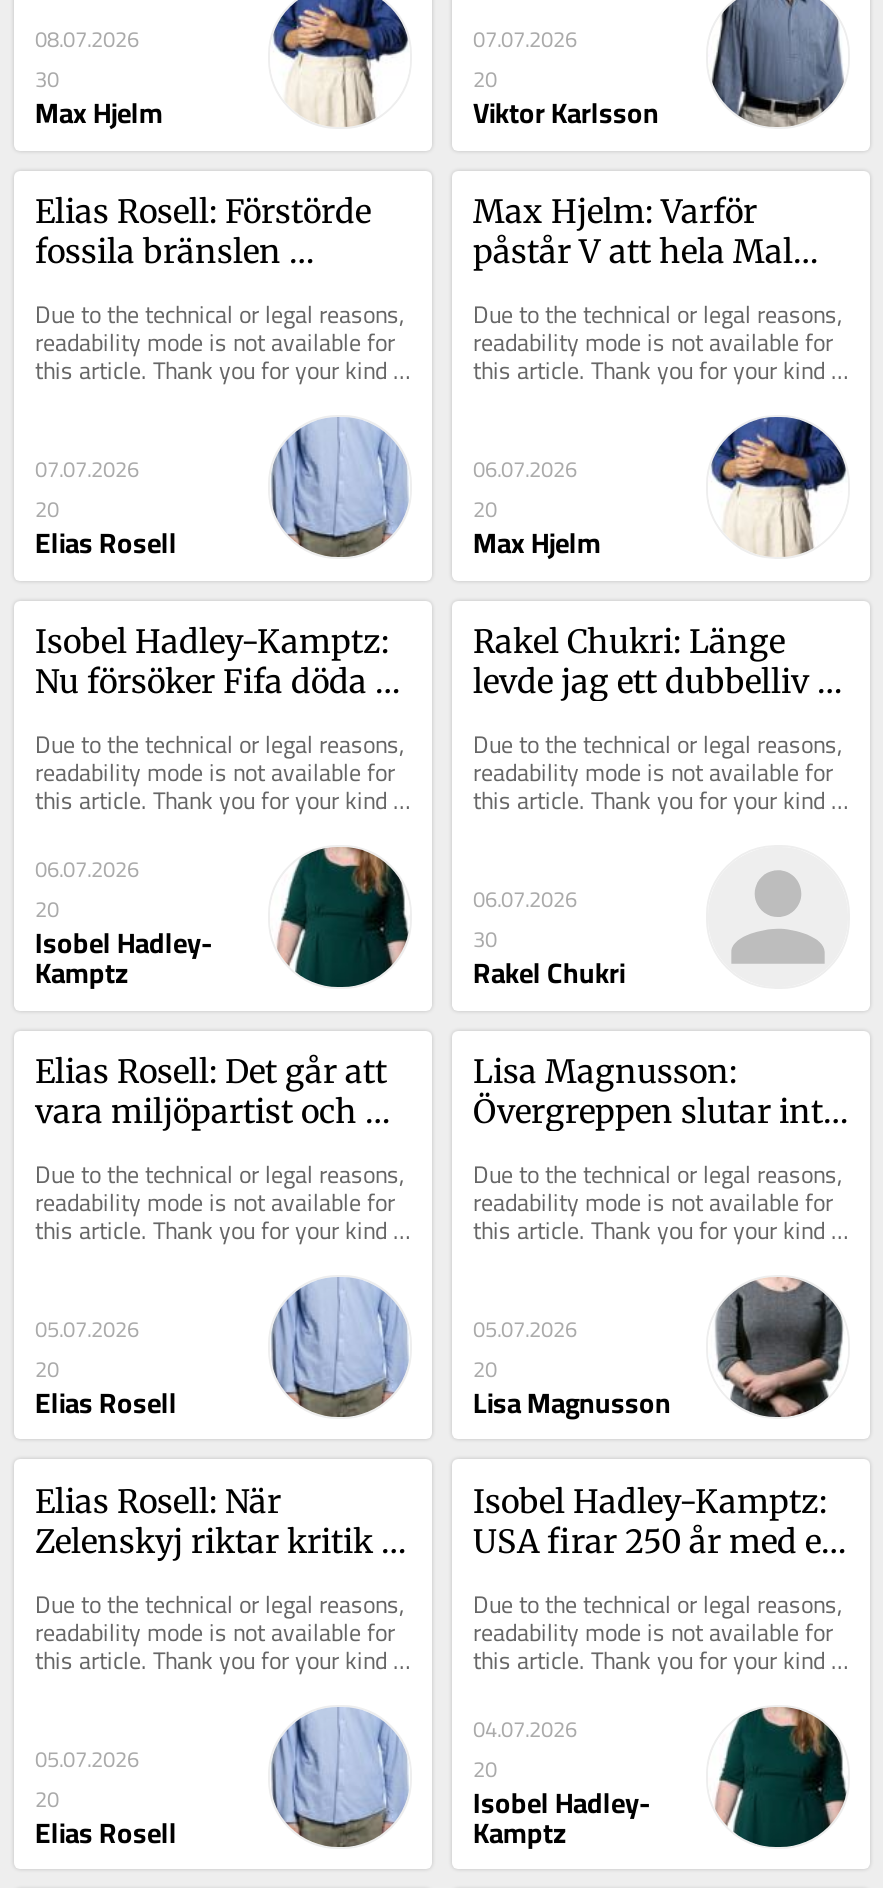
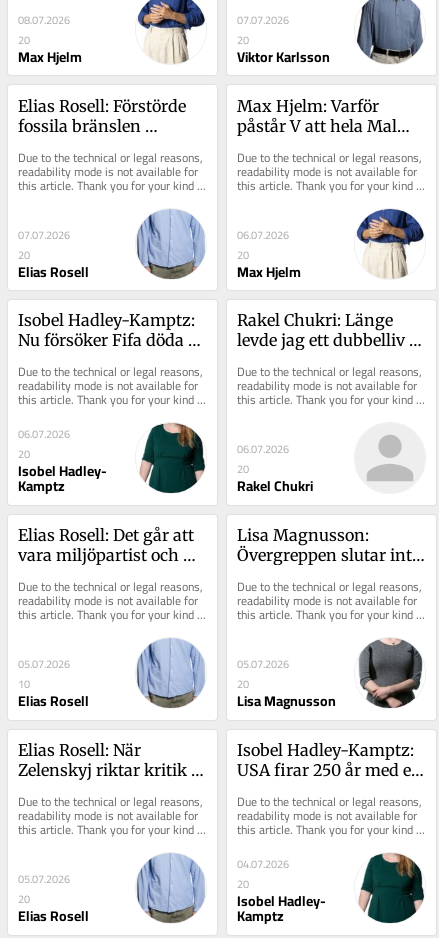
- 30
+ 20

- 30
+ 20

- 20
+ 10
